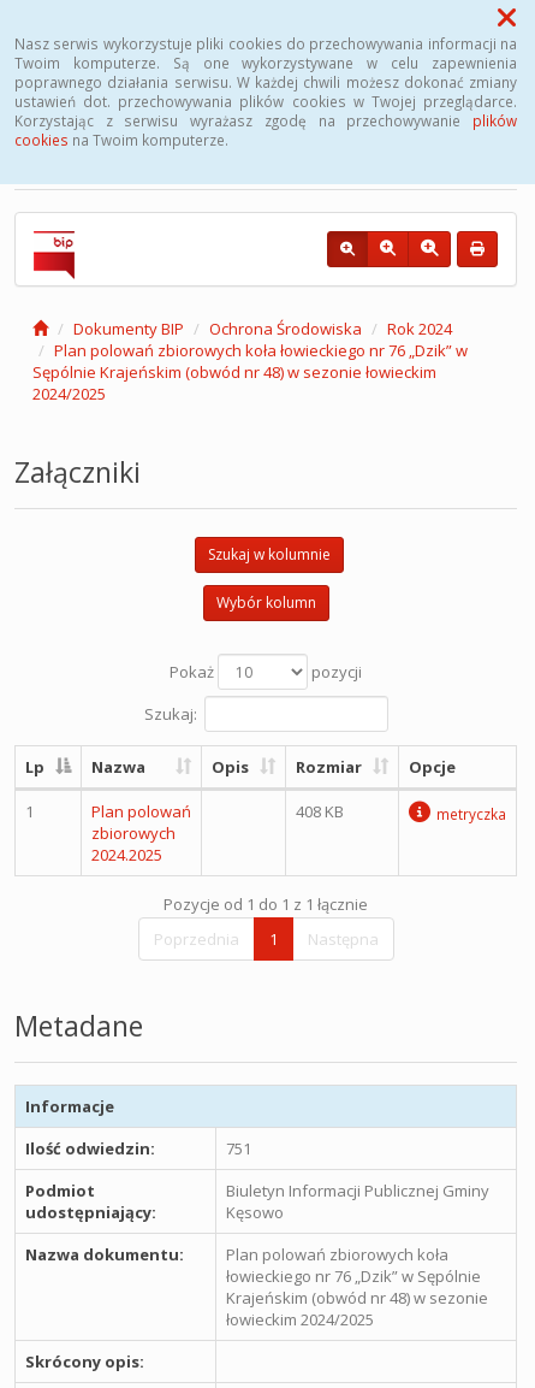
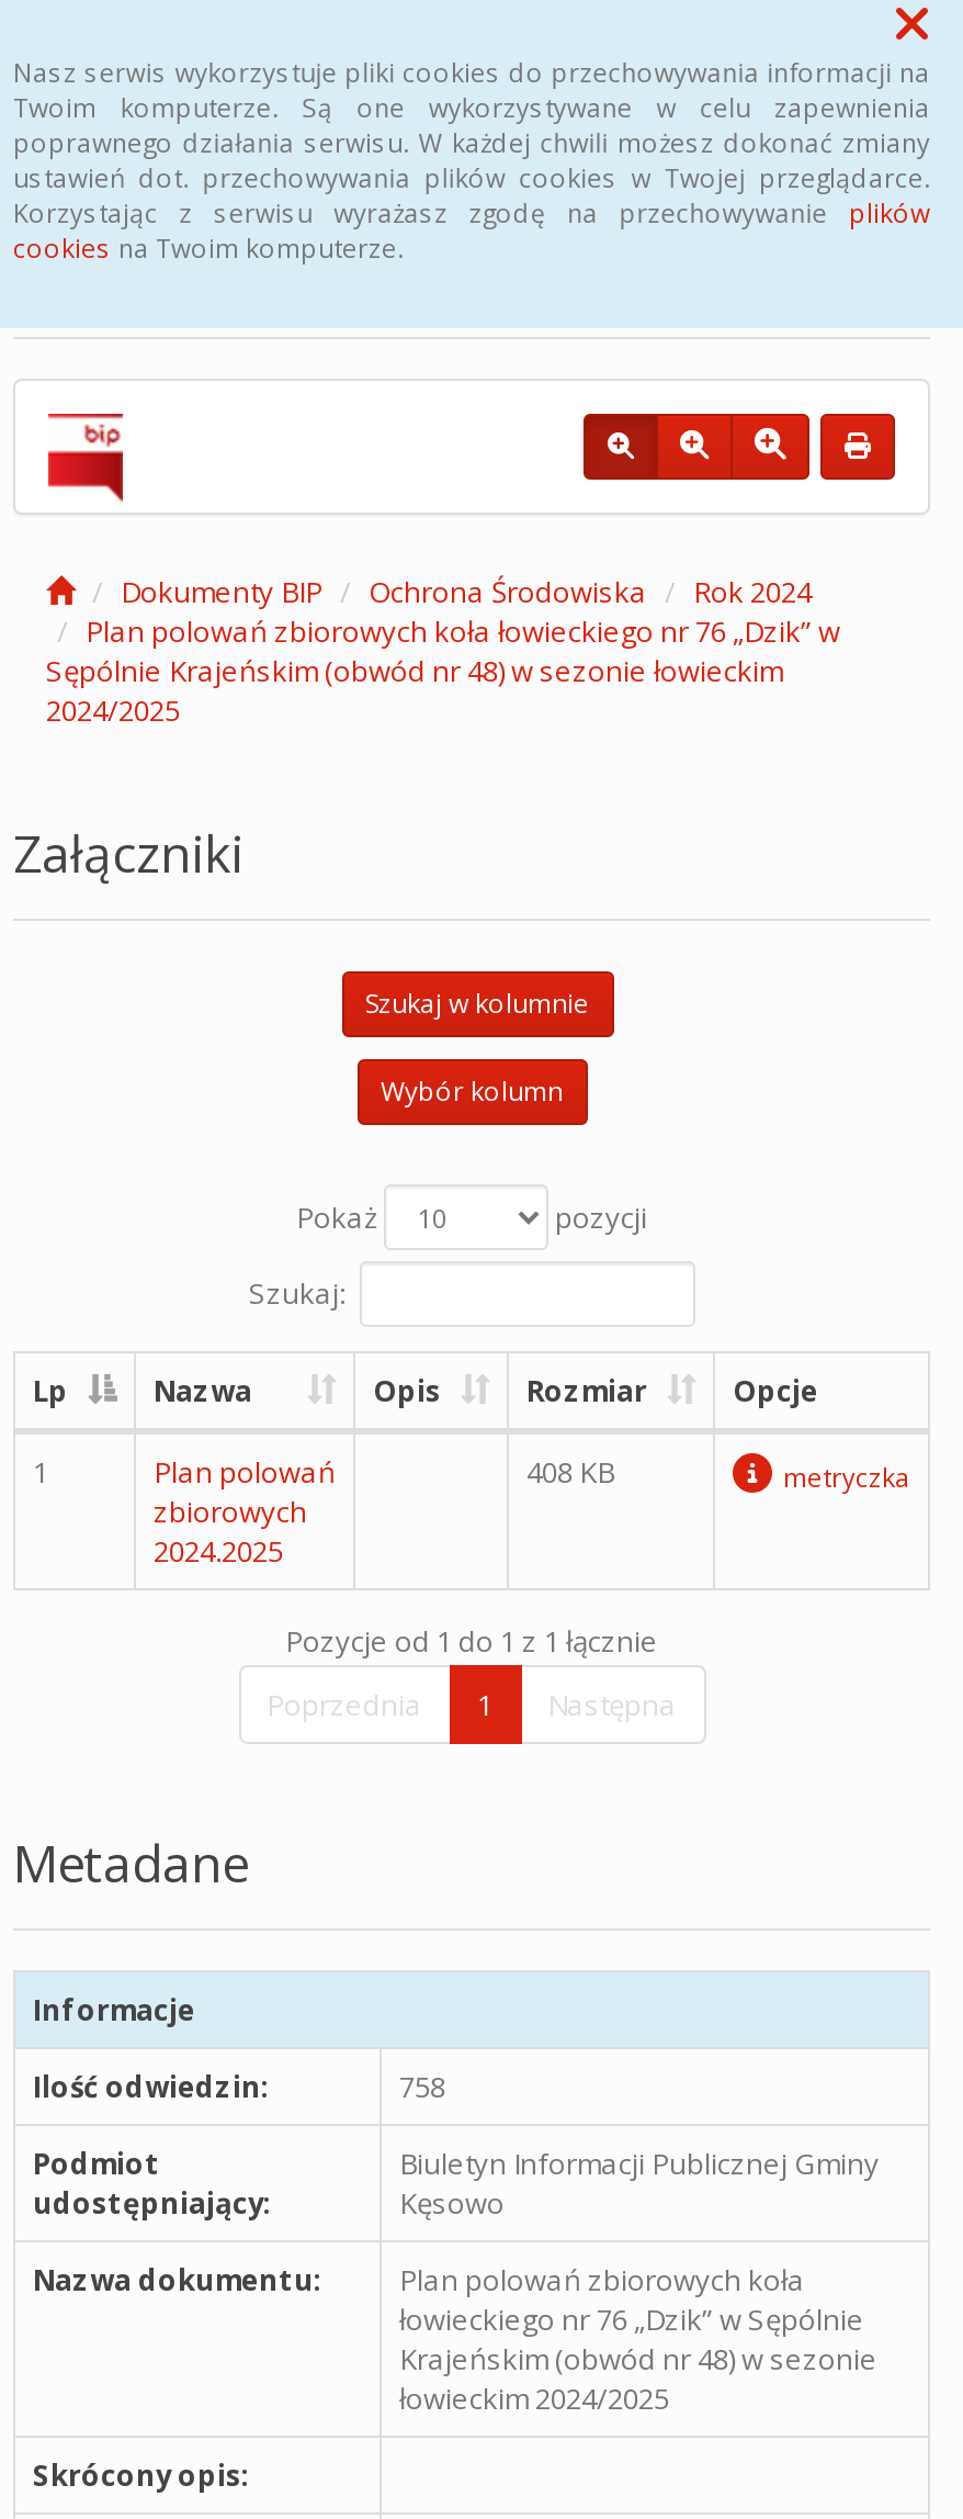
- 751
+ 758
